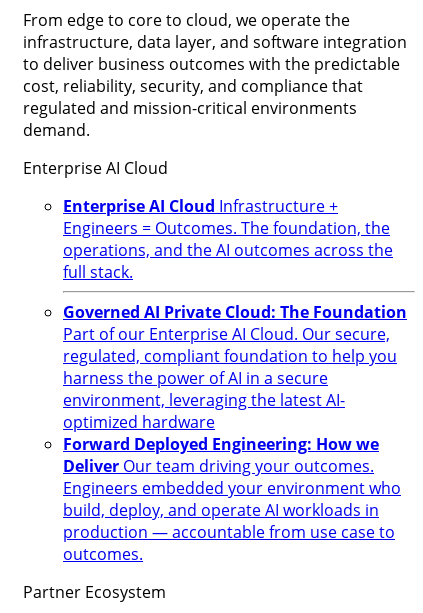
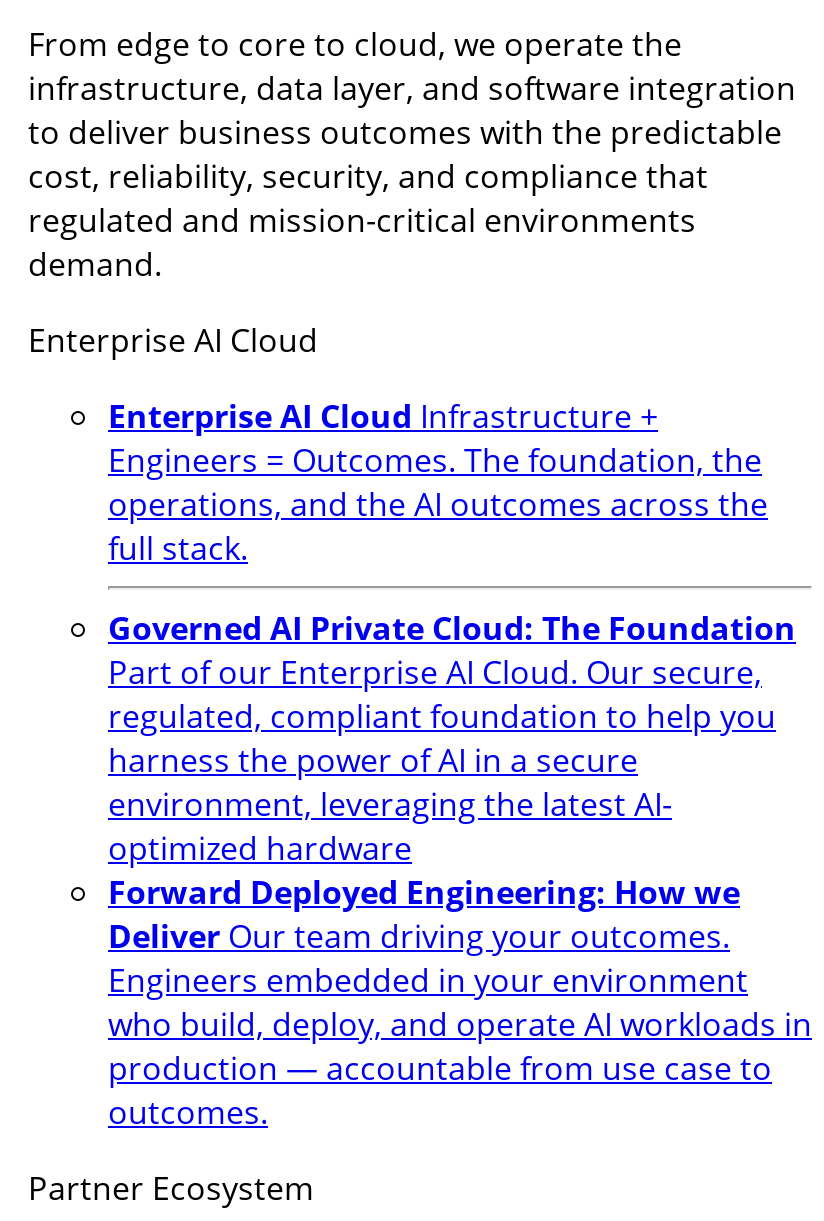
- Engineers embedded your environment who
- build, deploy, and operate AI workloads in
+ Engineers embedded in your environment
+ who build, deploy, and operate AI workloads in
